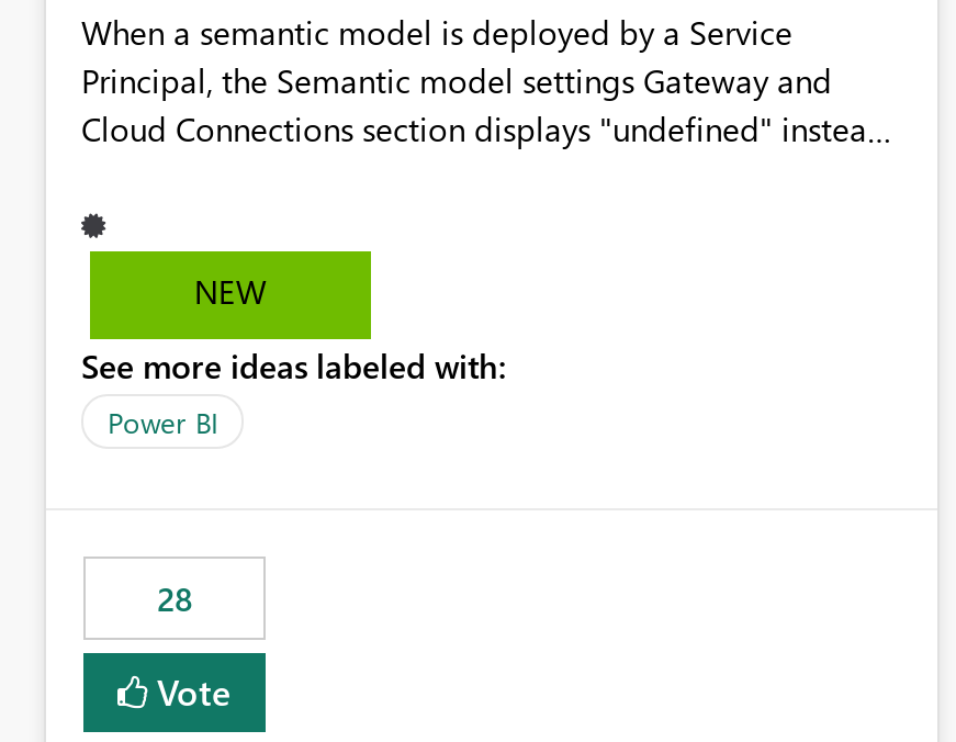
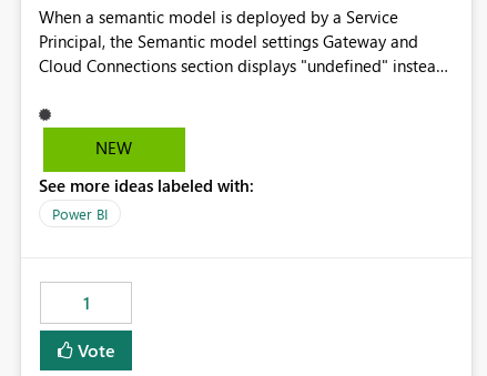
- 28
+ 1
